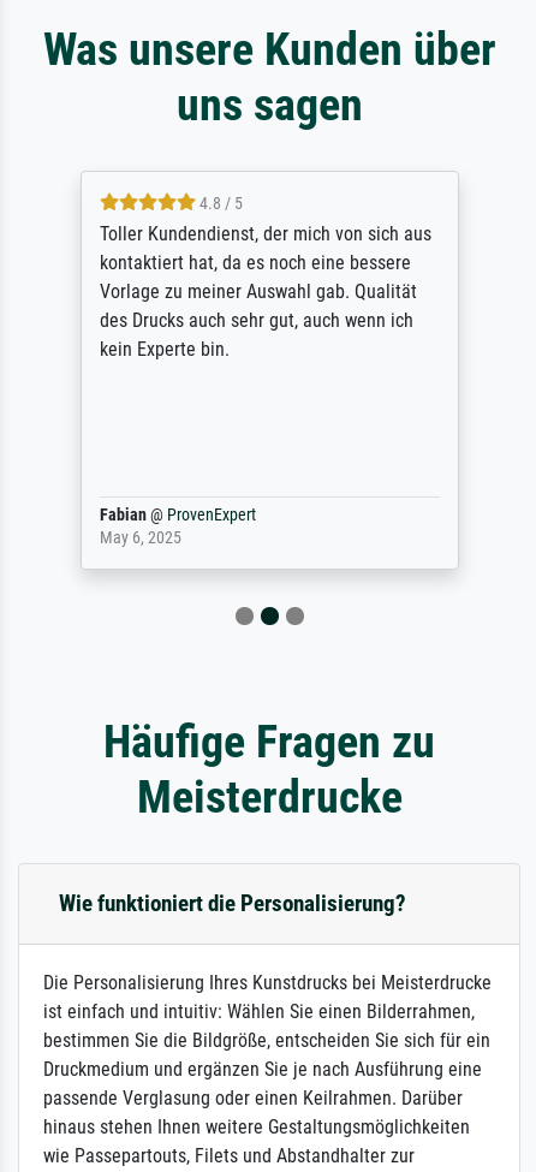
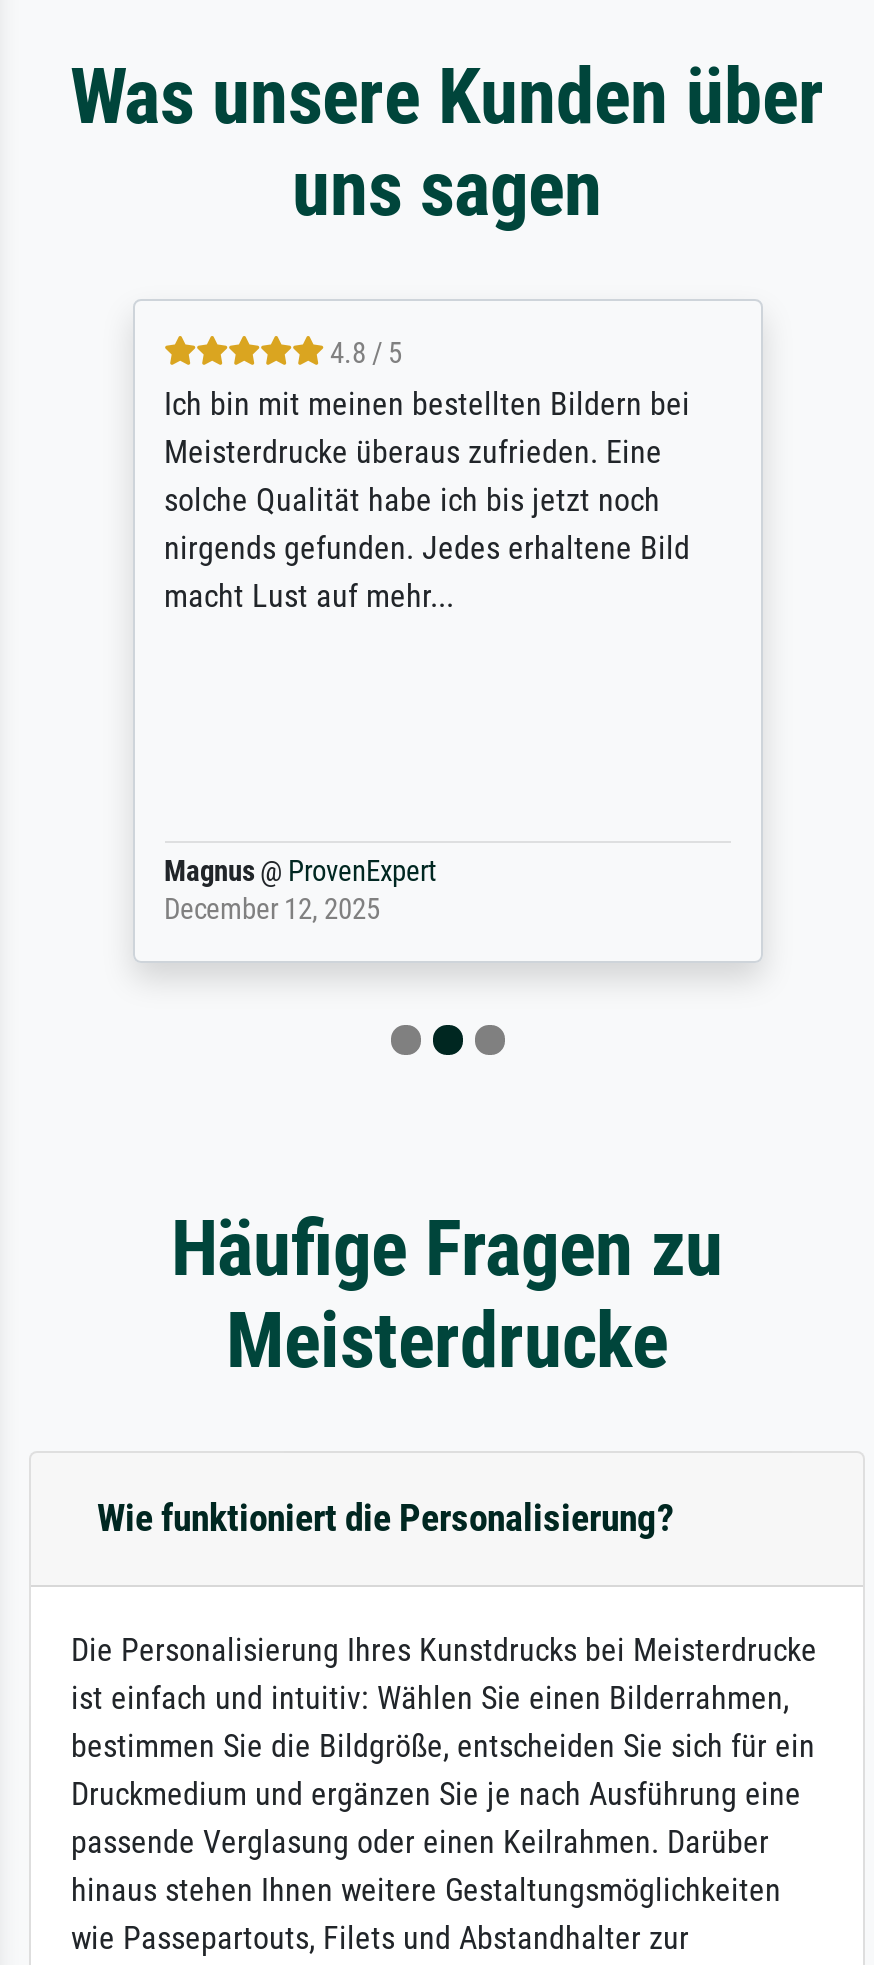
- Toller Kundendienst, der mich von sich aus
- kontaktiert hat, da es noch eine bessere
- Vorlage zu meiner Auswahl gab. Qualität
- des Drucks auch sehr gut, auch wenn ich
- kein Experte bin.
+ Ich bin mit meinen bestellten Bildern bei
+ Meisterdrucke überaus zufrieden. Eine
+ solche Qualität habe ich bis jetzt noch
+ nirgends gefunden. Jedes erhaltene Bild
+ macht Lust auf mehr...

- Fabian @ ProvenExpert
- May 6, 2025
+ Magnus @ ProvenExpert
+ December 12, 2025
